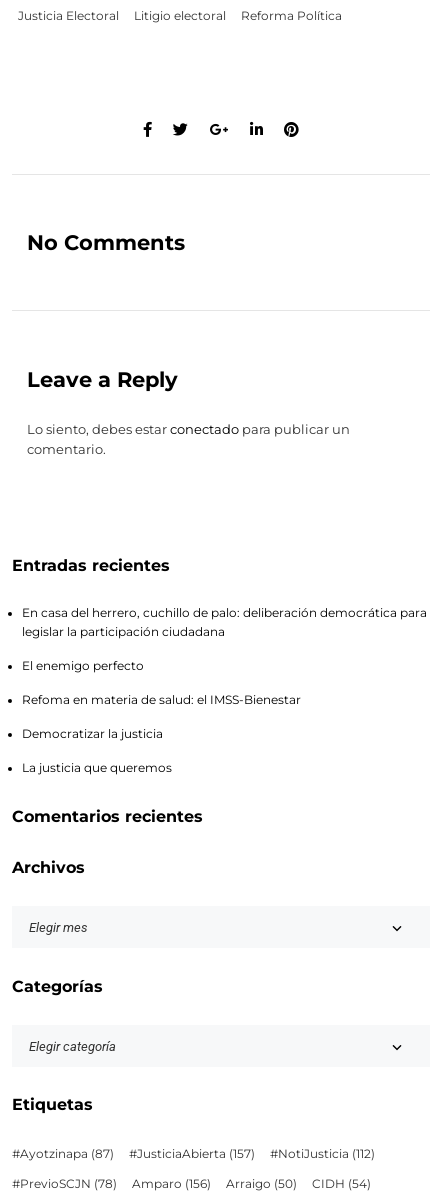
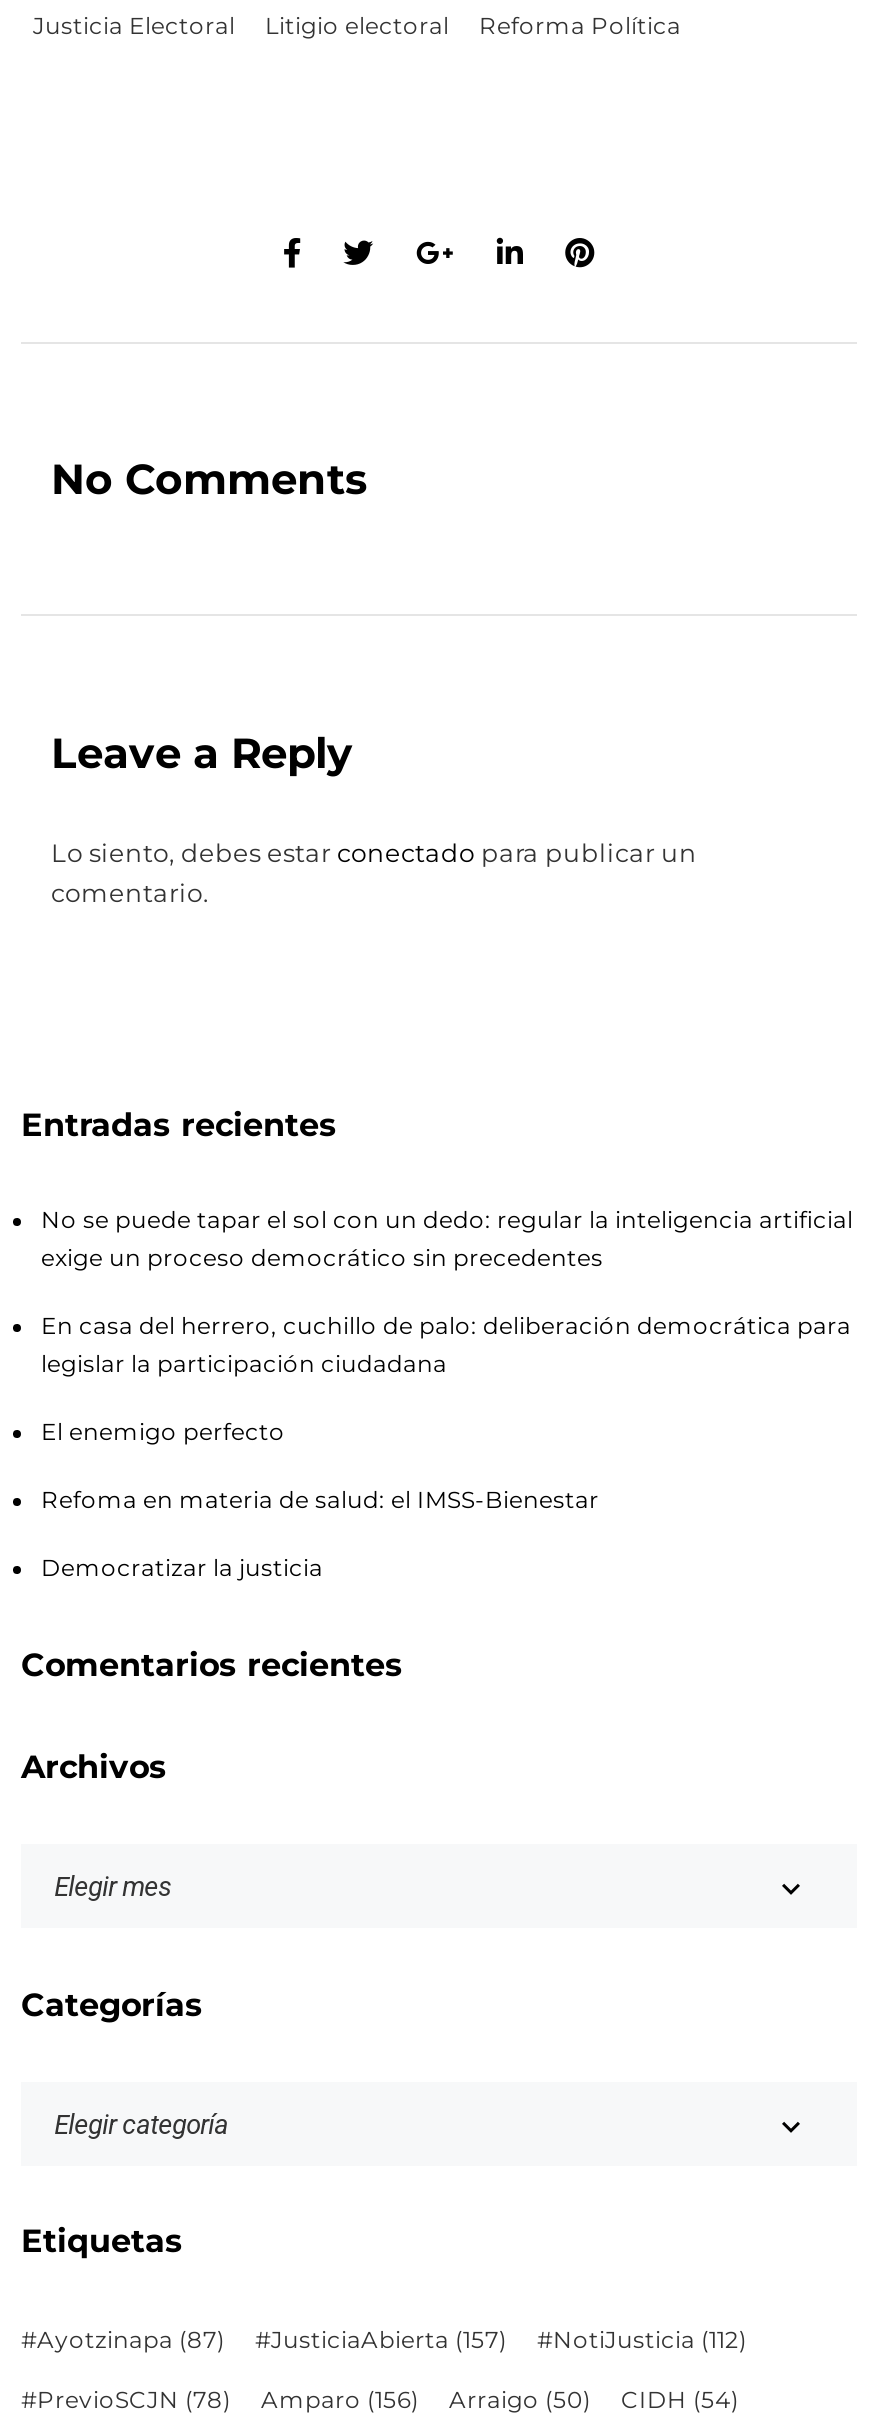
+ No se puede tapar el sol con un dedo: regular la inteligencia artificial
+ exige un proceso democrático sin precedentes

moved down: En casa del herrero, cuchillo de palo: deliberación democrática para | legislar la participación ciudadana | El enemigo perfecto | Refoma en materia de salud: el IMSS-Bienestar | Democratizar la justicia

- La justicia que queremos
